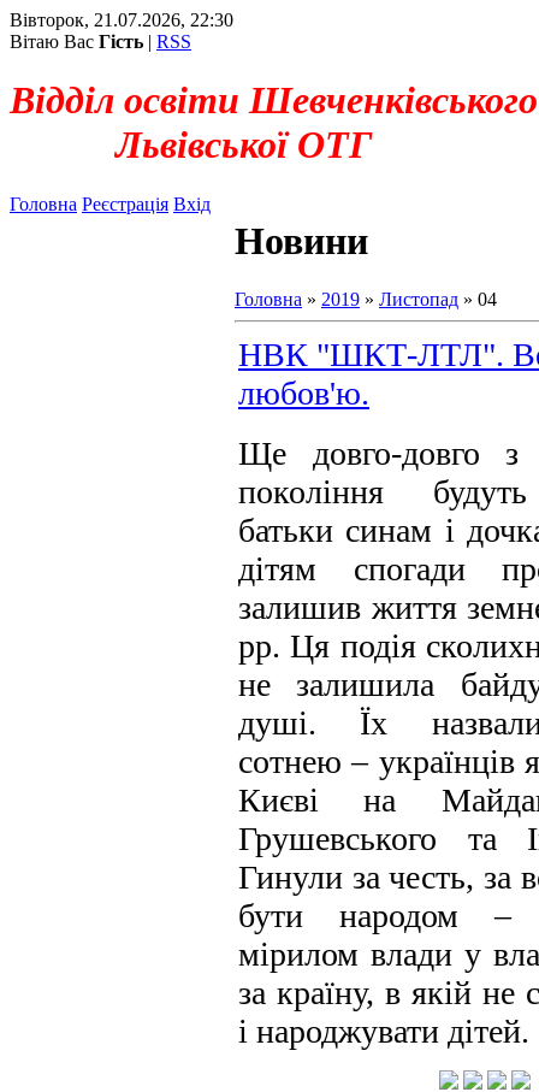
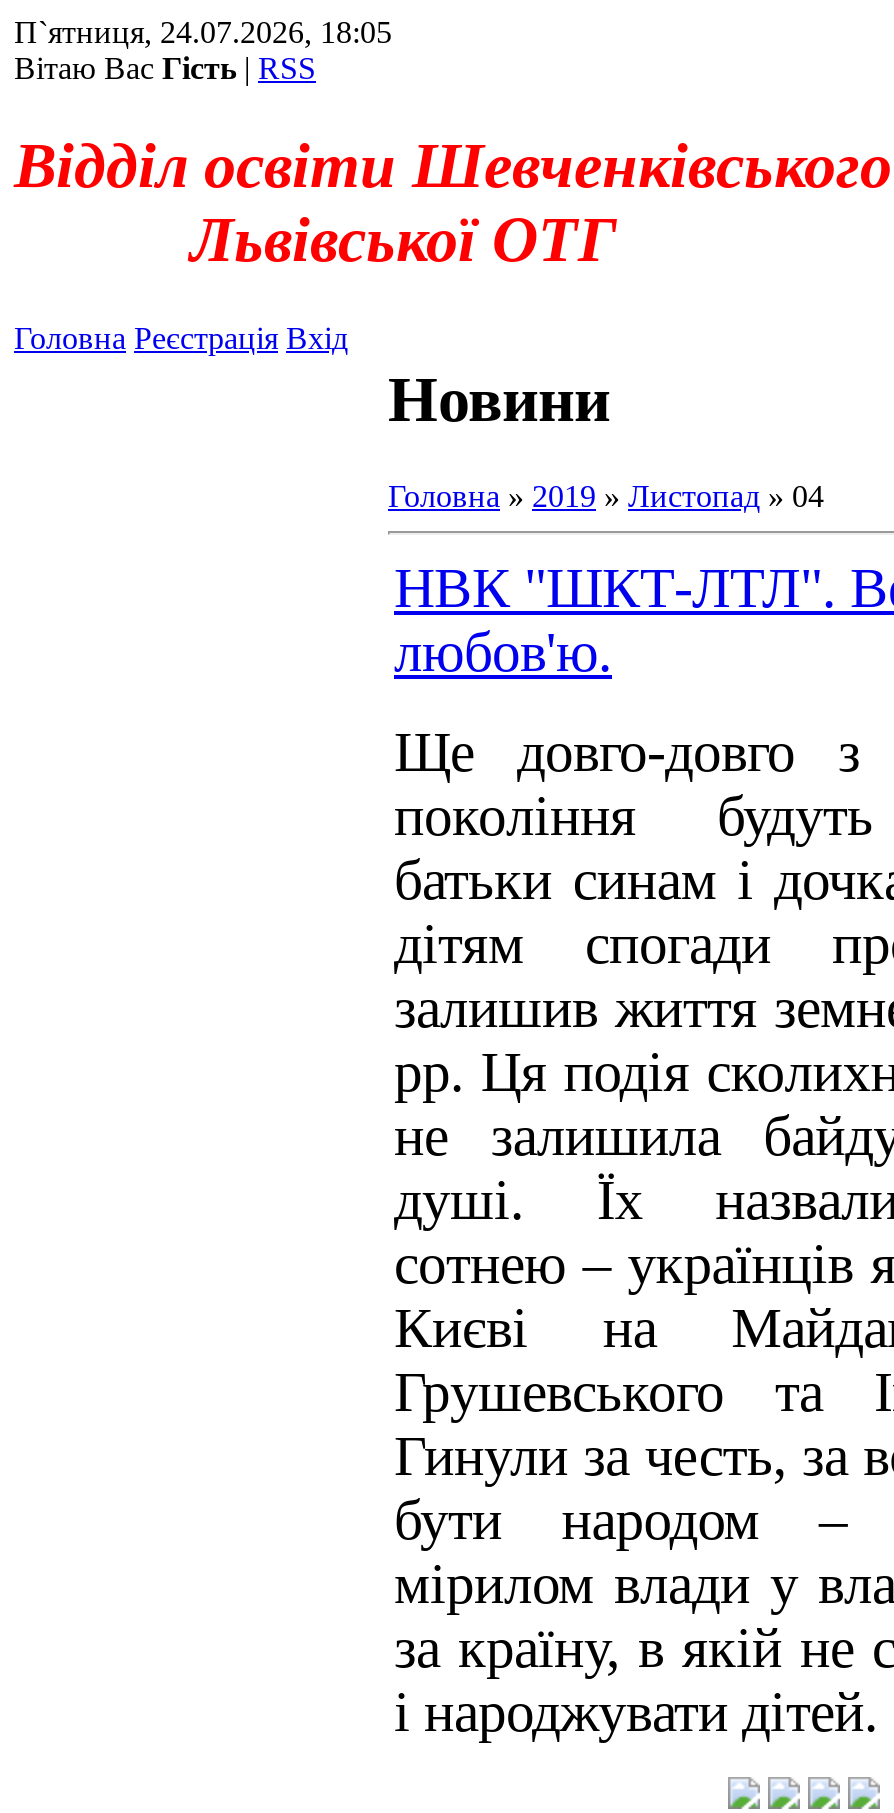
- Вівторок, 21.07.2026, 22:30
+ П`ятниця, 24.07.2026, 18:05
